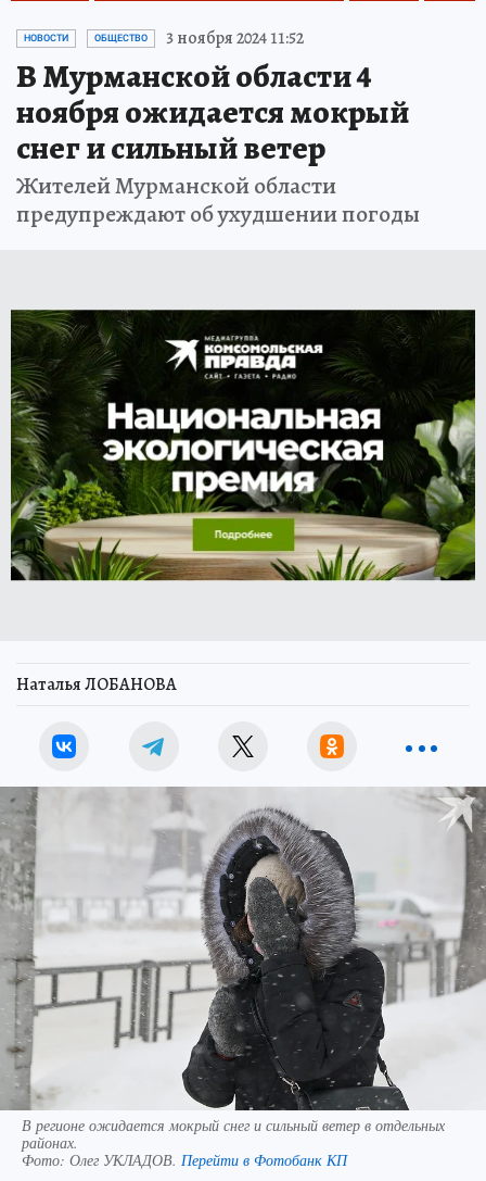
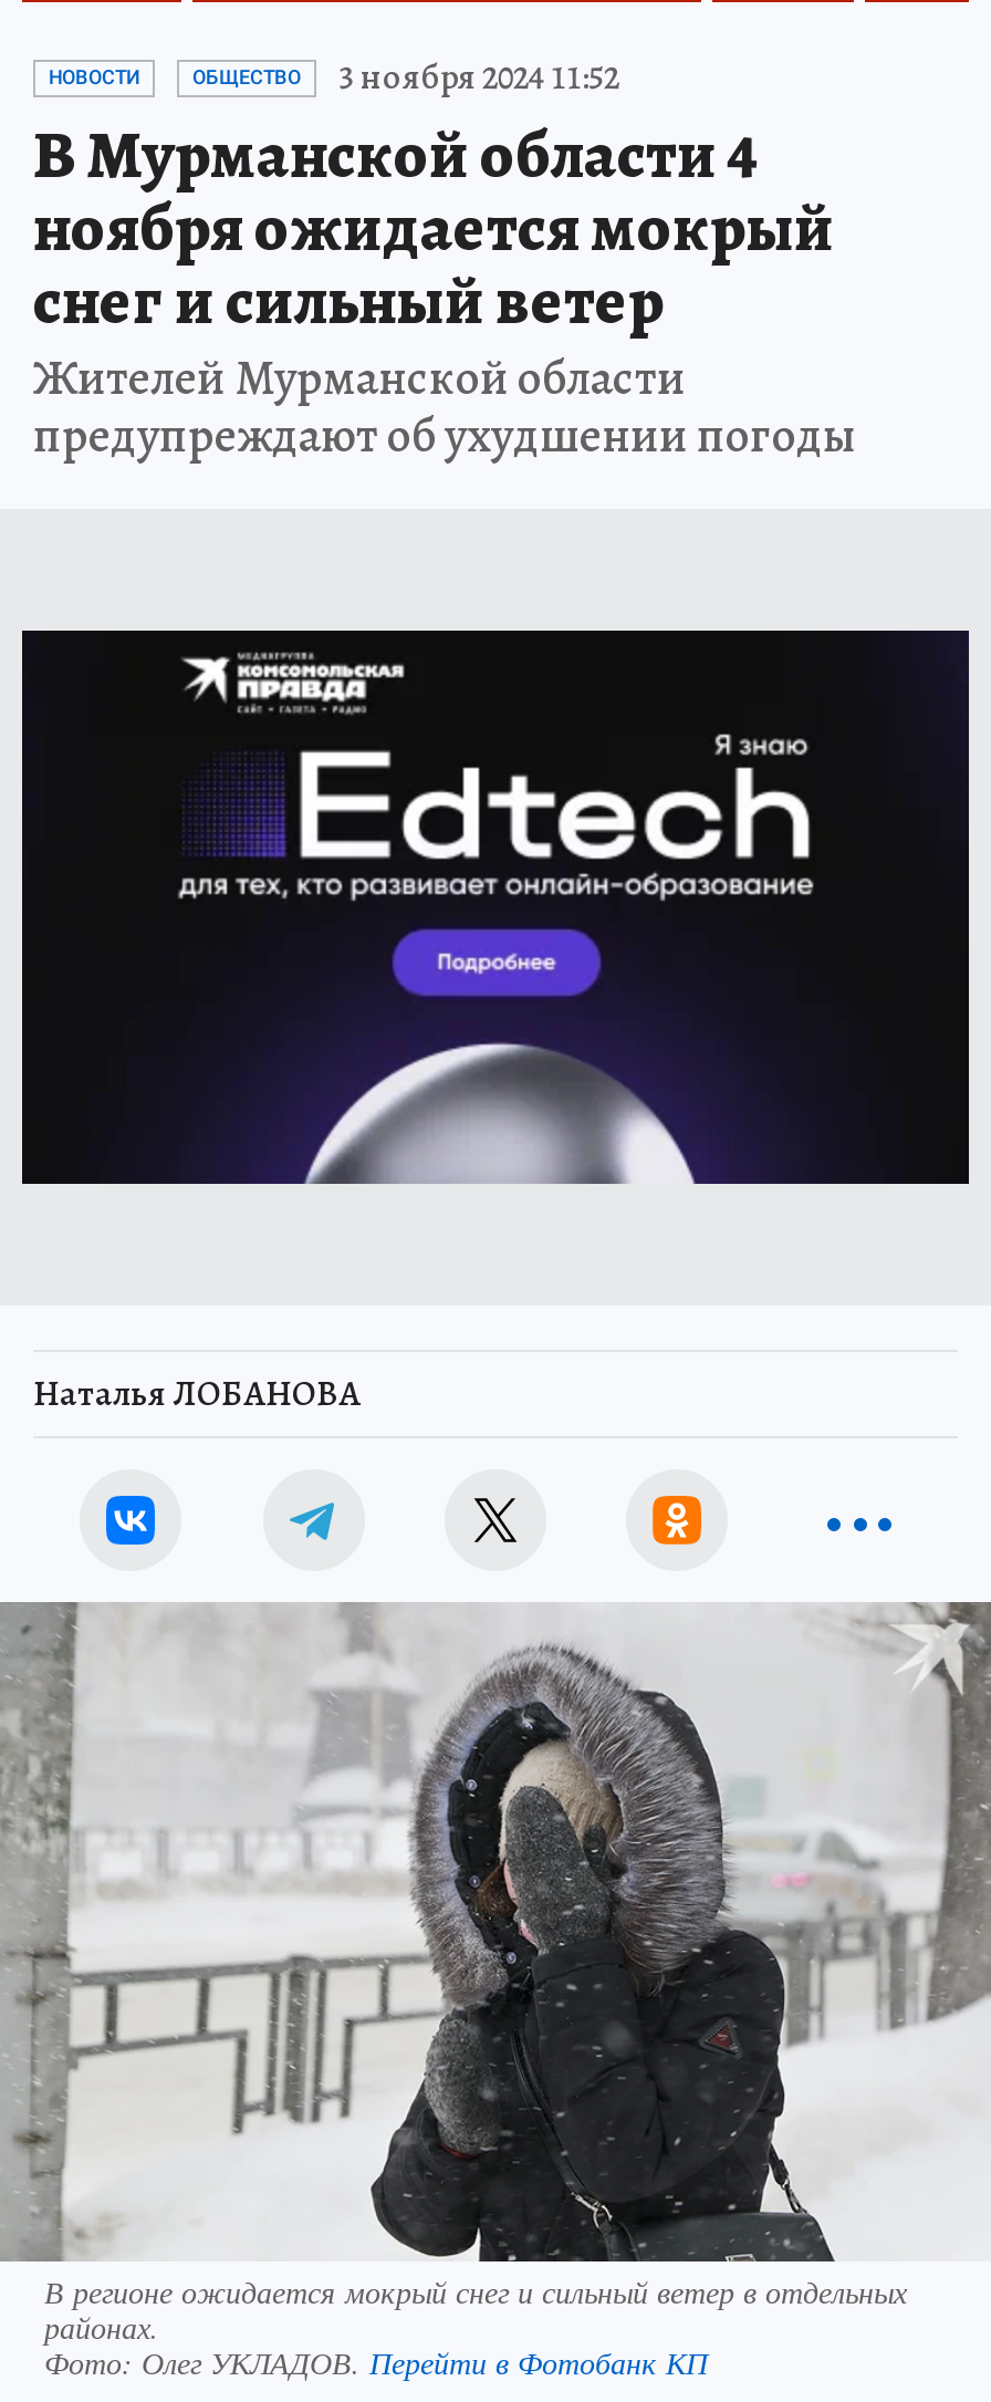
- [image]
+ [image]
